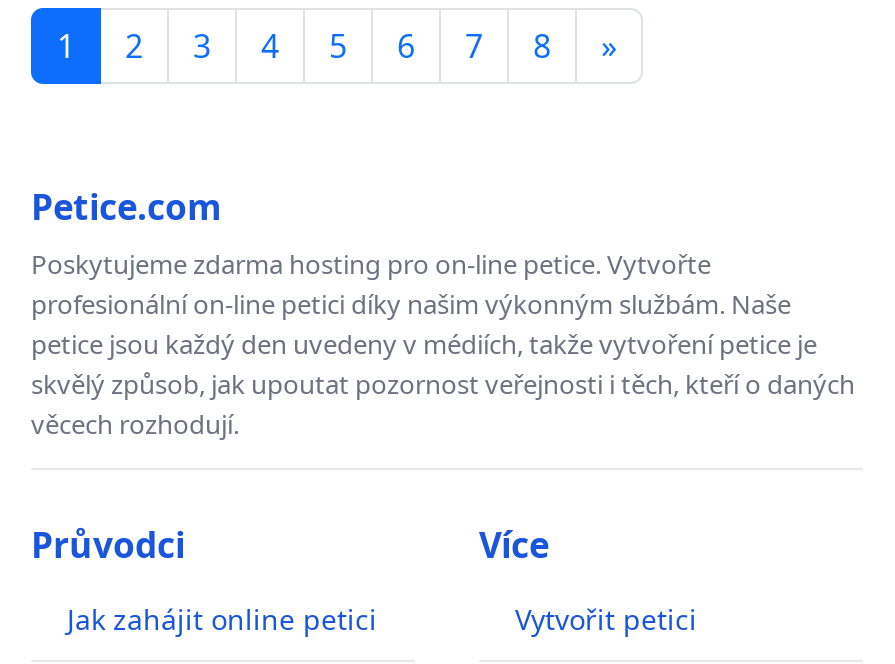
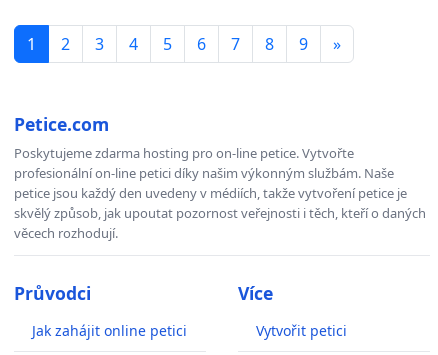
+ 9
